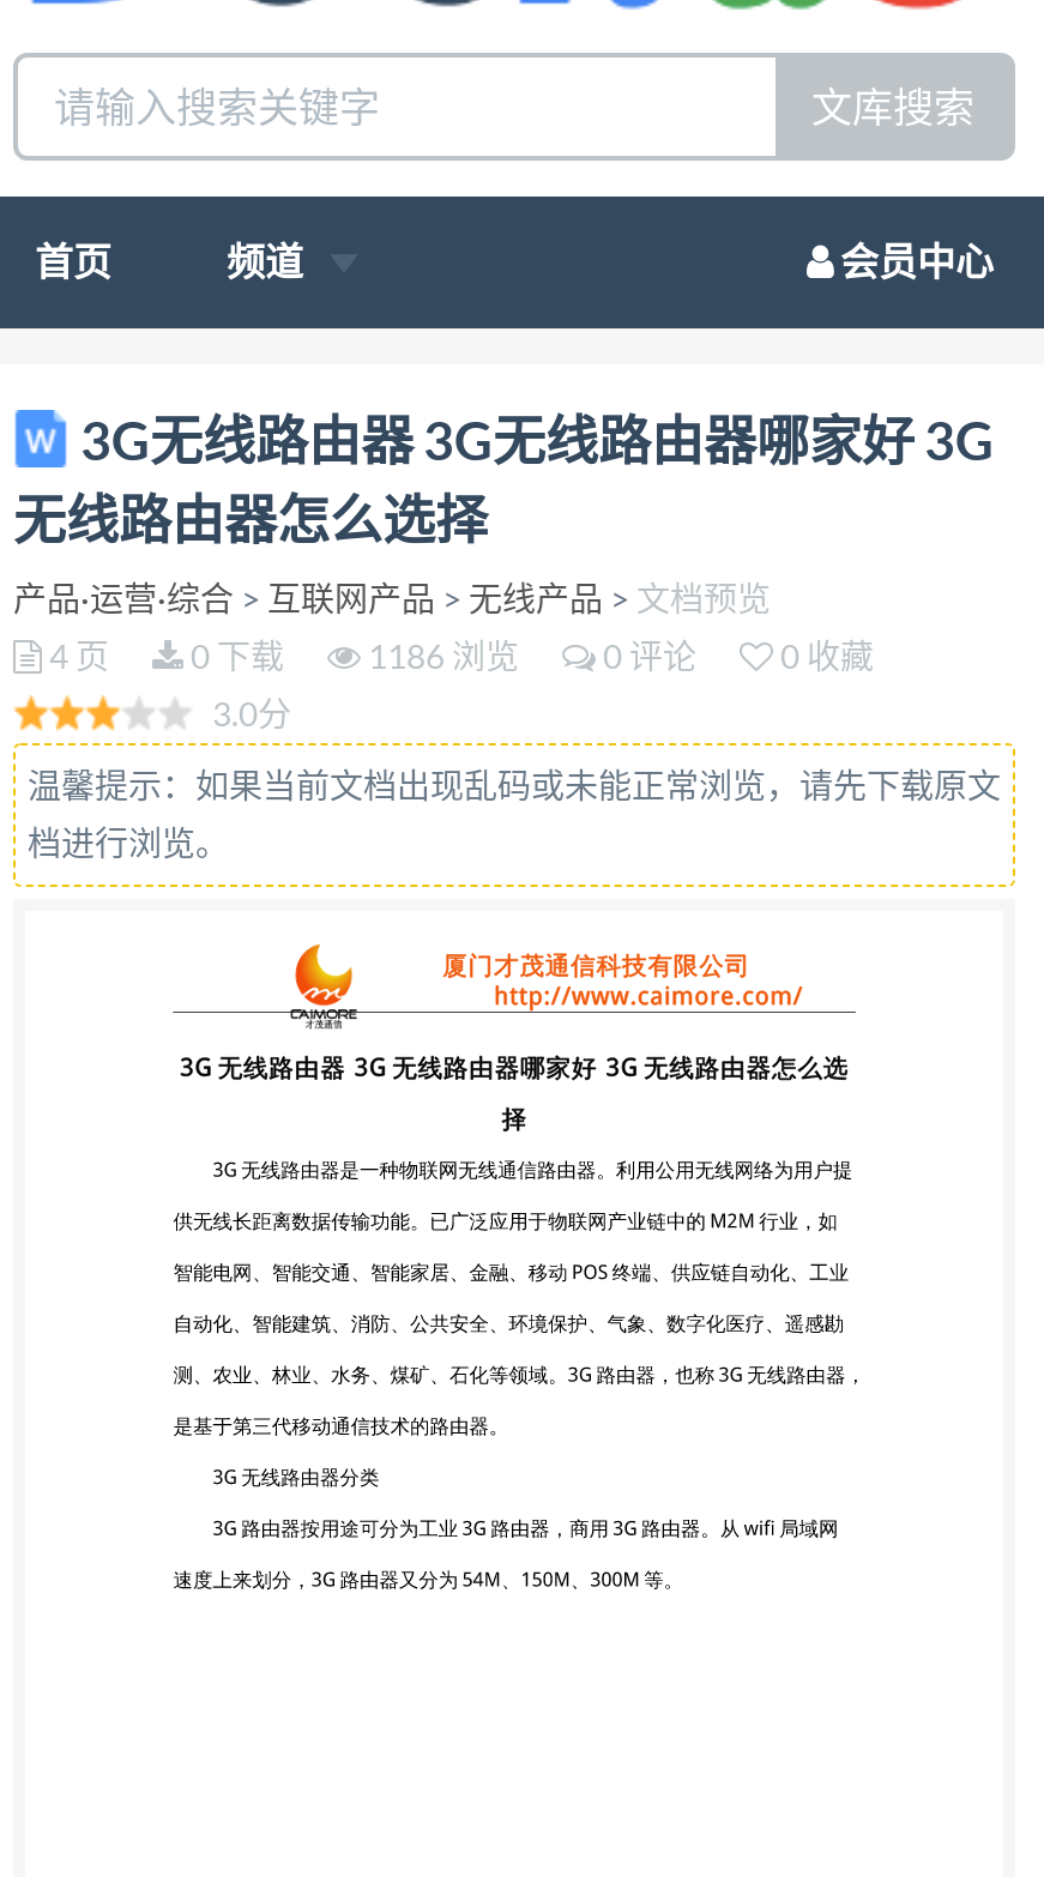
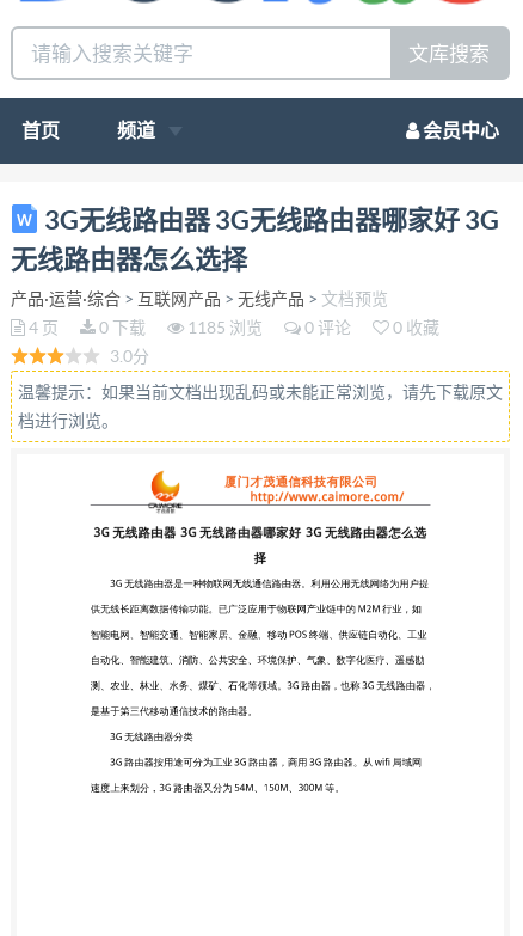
- 4 页 0 下载 1186 浏览 0 评论 0 收藏
+ 4 页 0 下载 1185 浏览 0 评论 0 收藏
